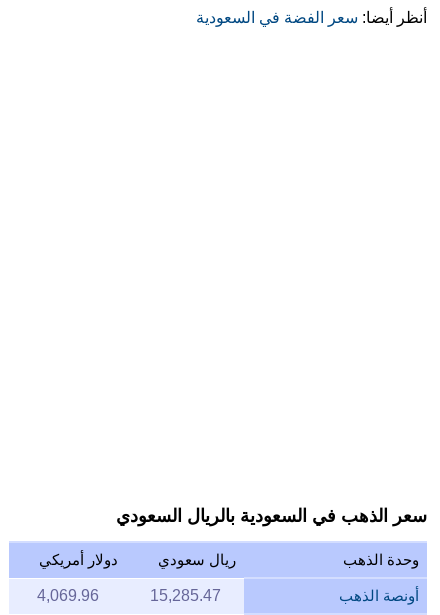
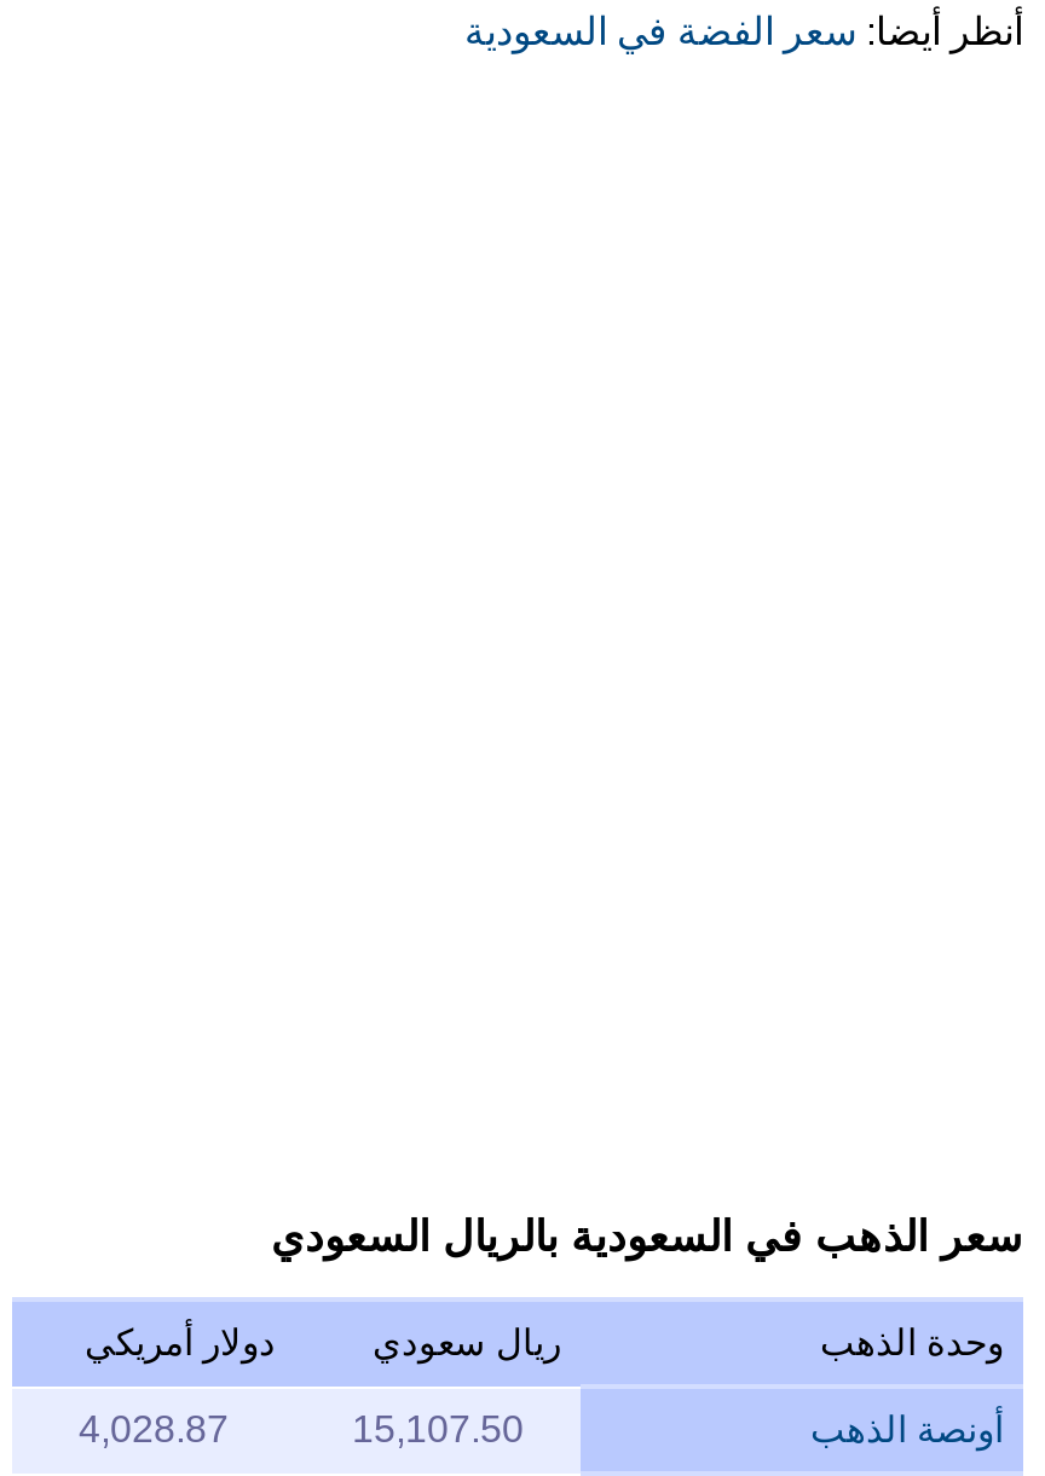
- 4,069.96
+ 4,028.87

- 15,285.47
+ 15,107.50
